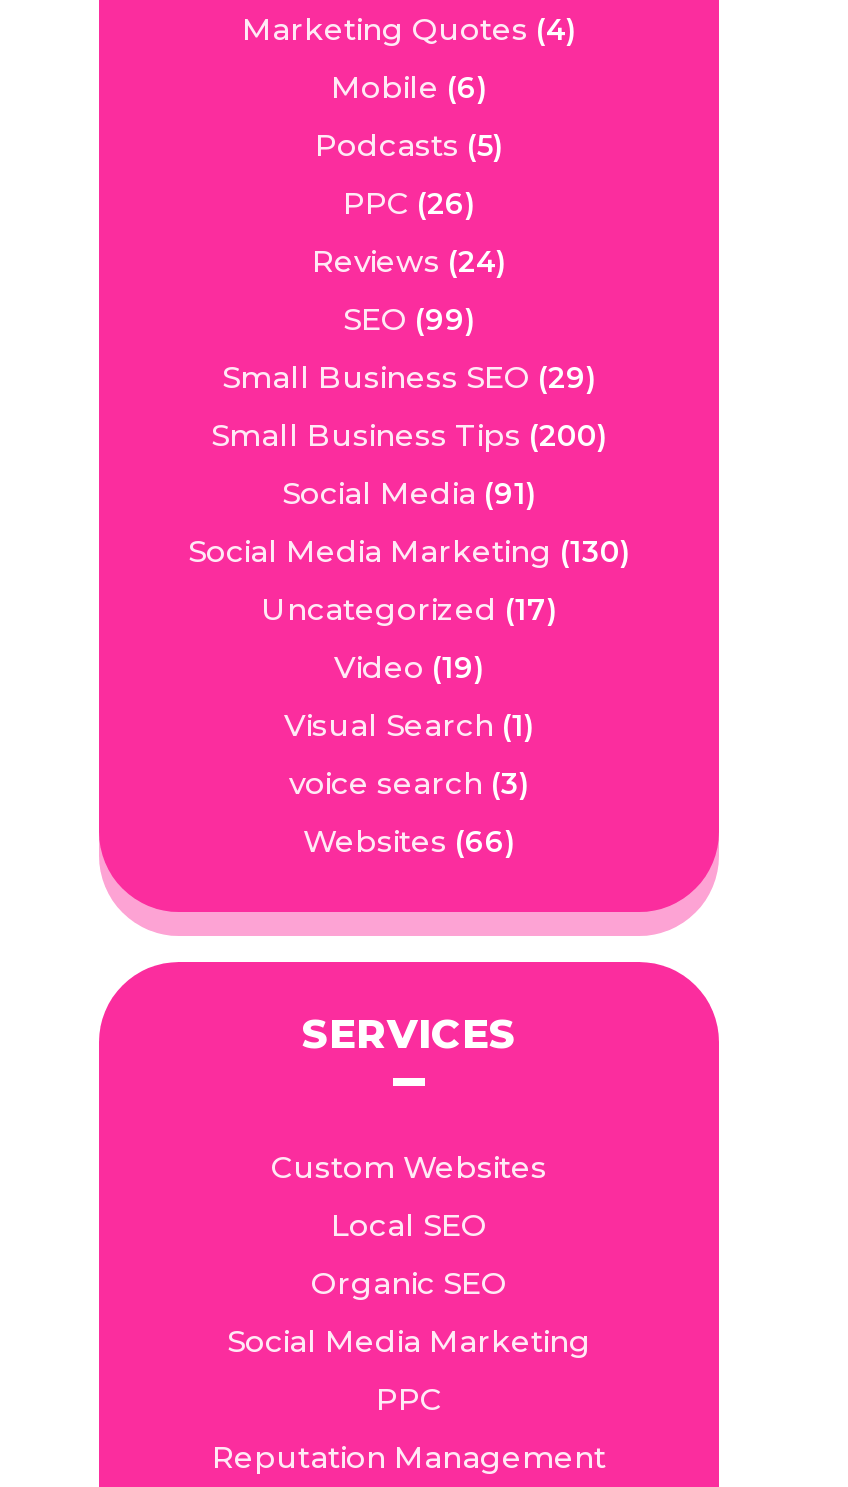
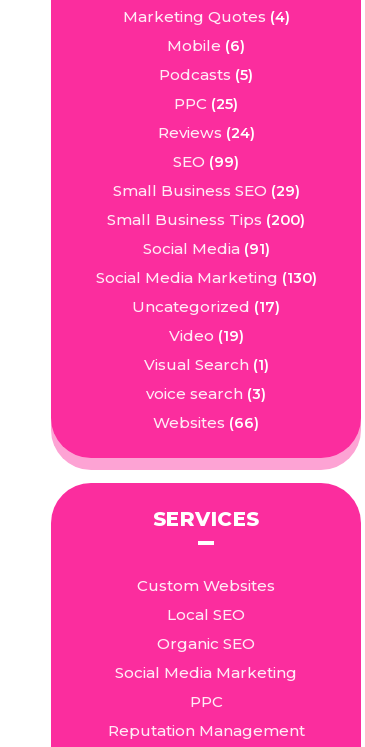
- PPC (26)
+ PPC (25)
